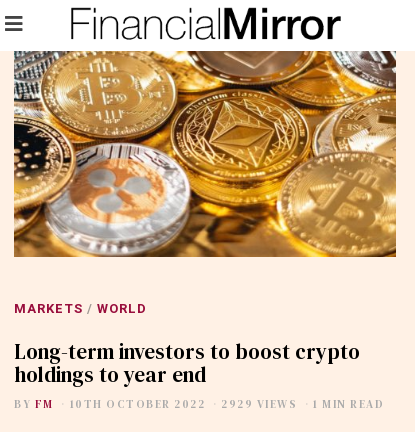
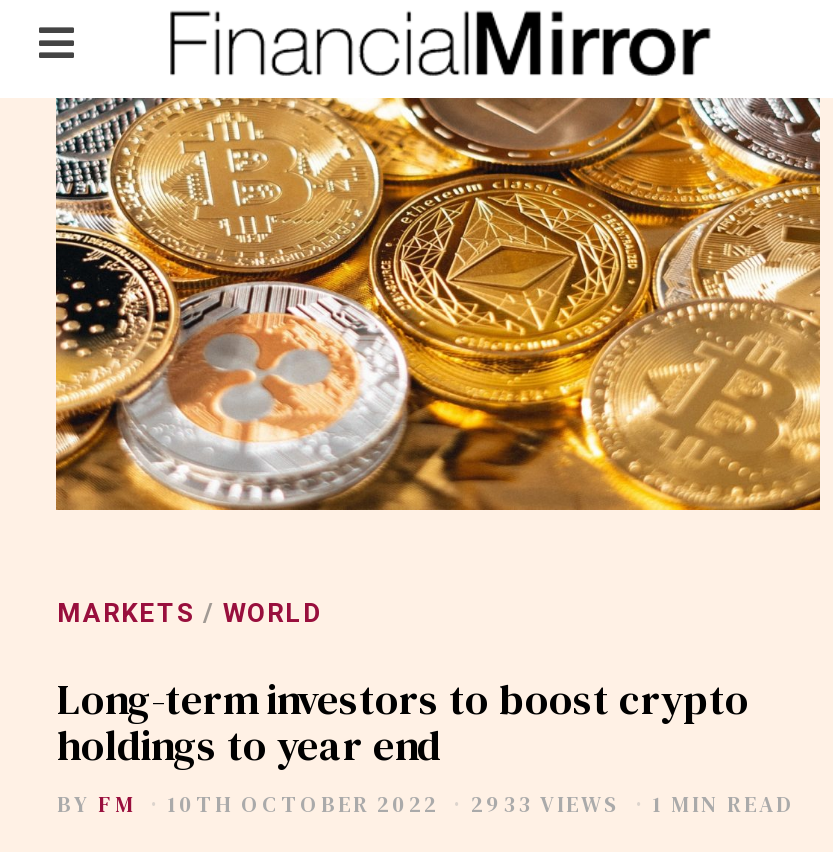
- BY FM 10TH OCTOBER 2022 2929 VIEWS 1 MIN READ
+ BY FM 10TH OCTOBER 2022 2933 VIEWS 1 MIN READ
